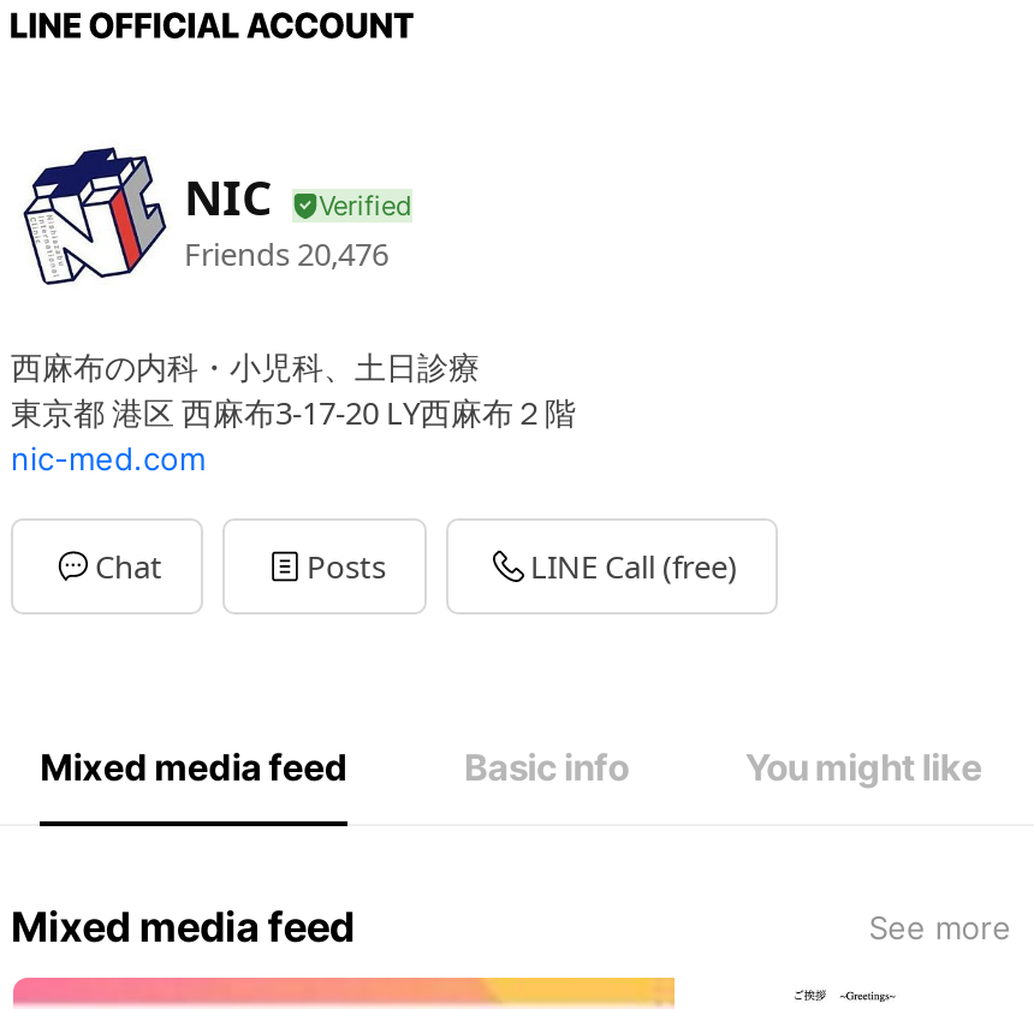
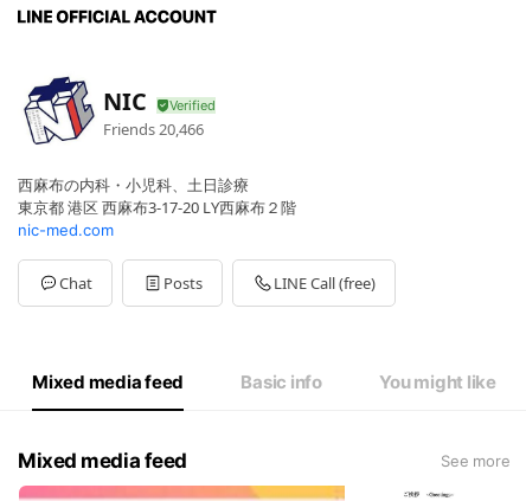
- Friends 20,476
+ Friends 20,466
